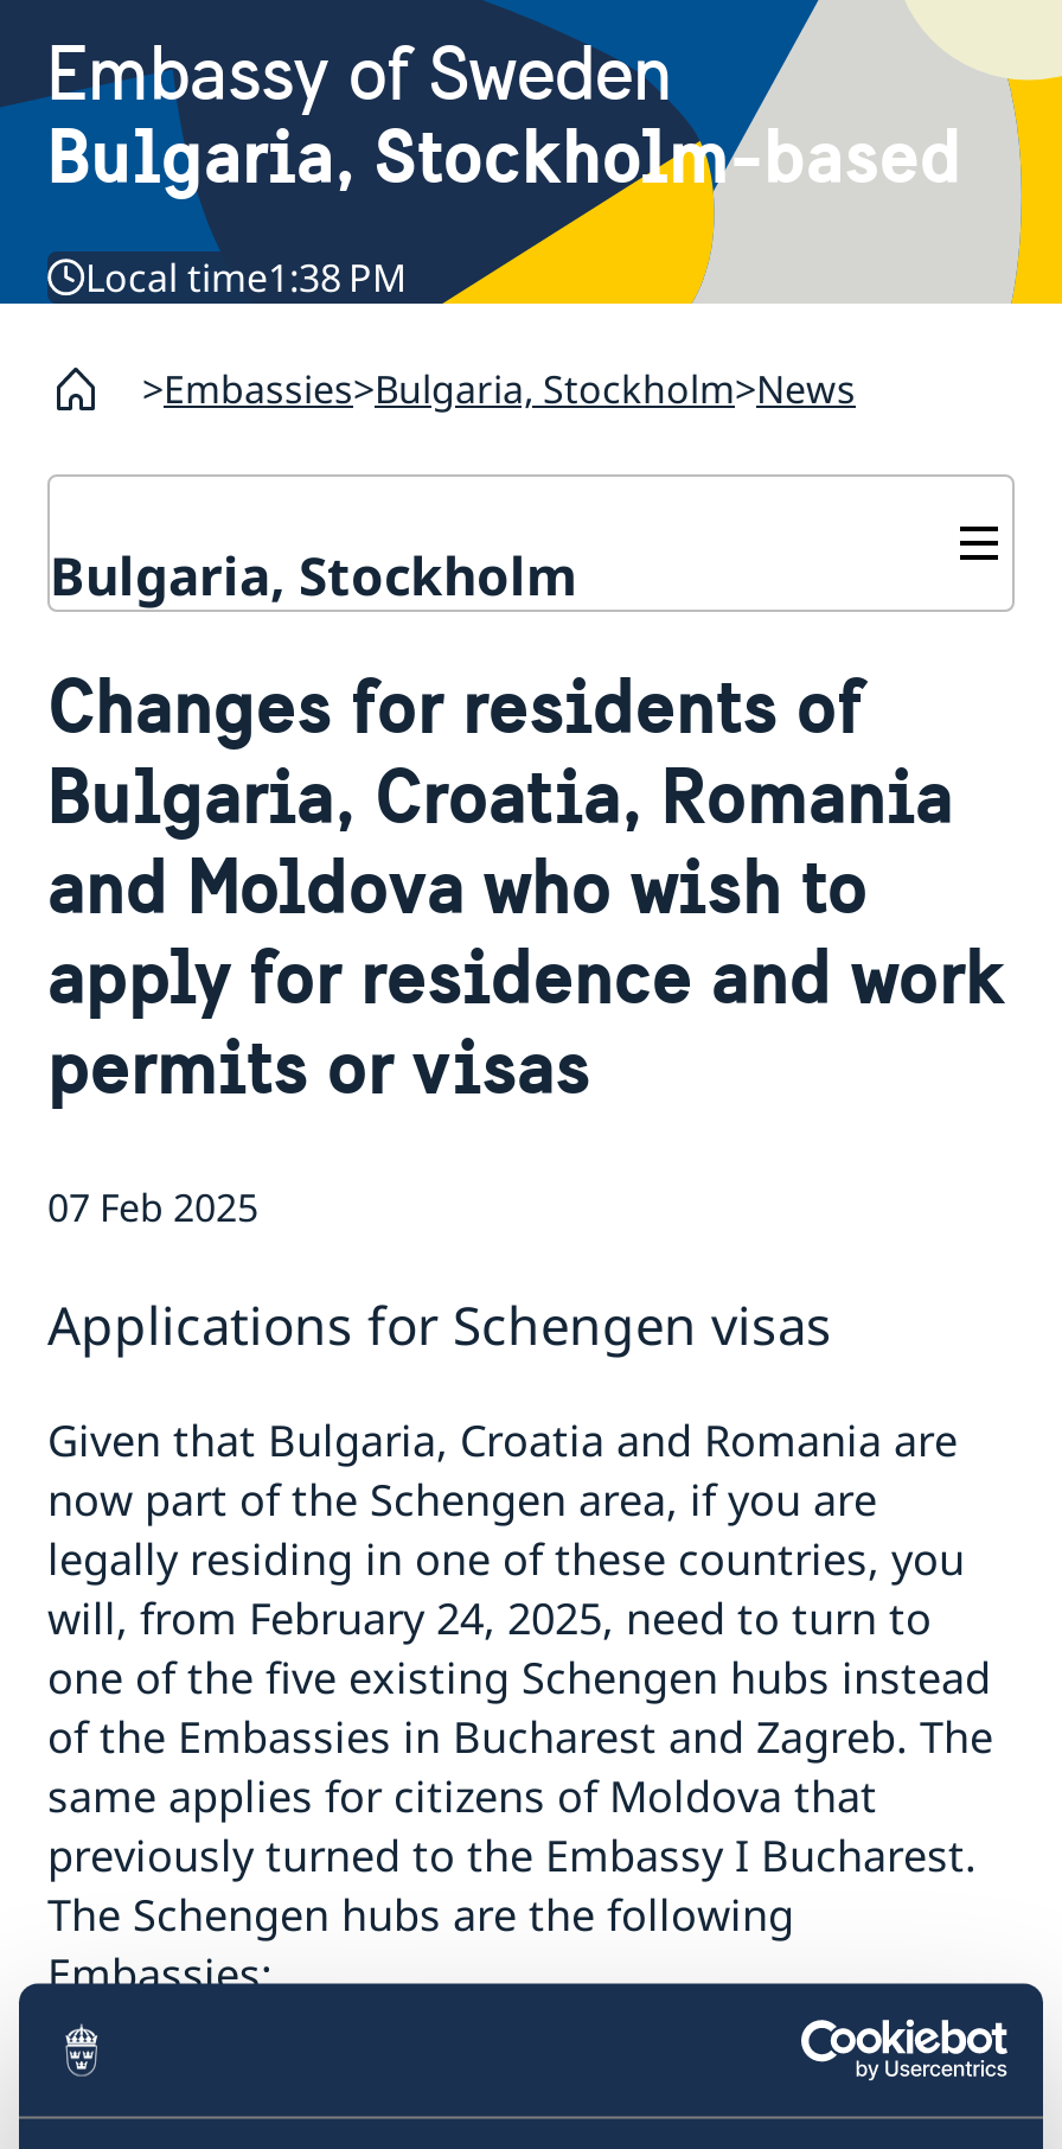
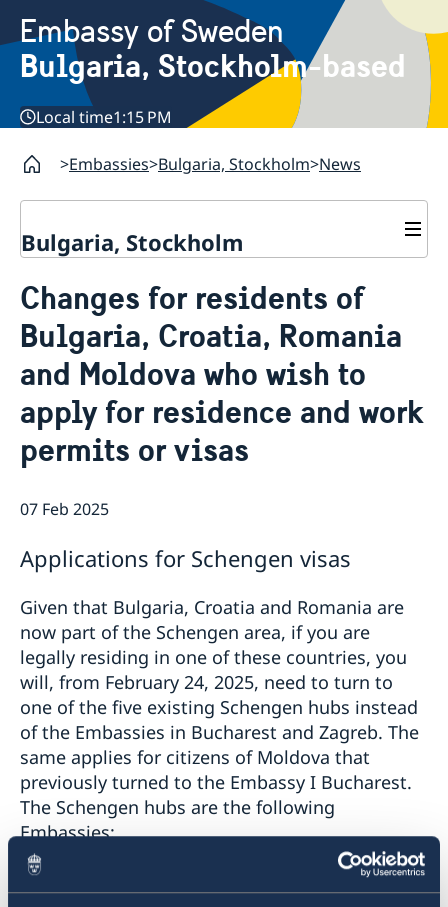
- Local time1:38 PM
+ Local time1:15 PM
